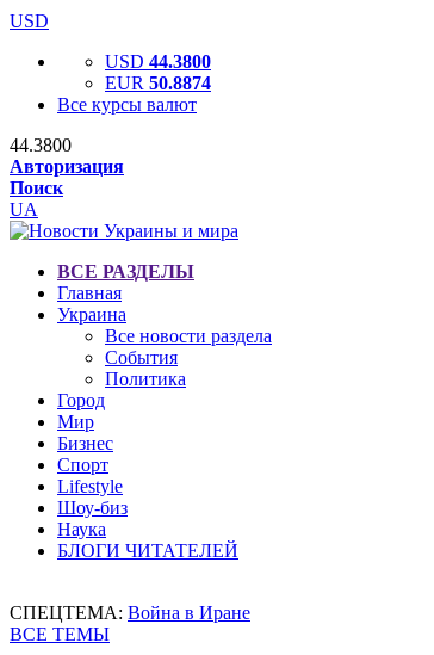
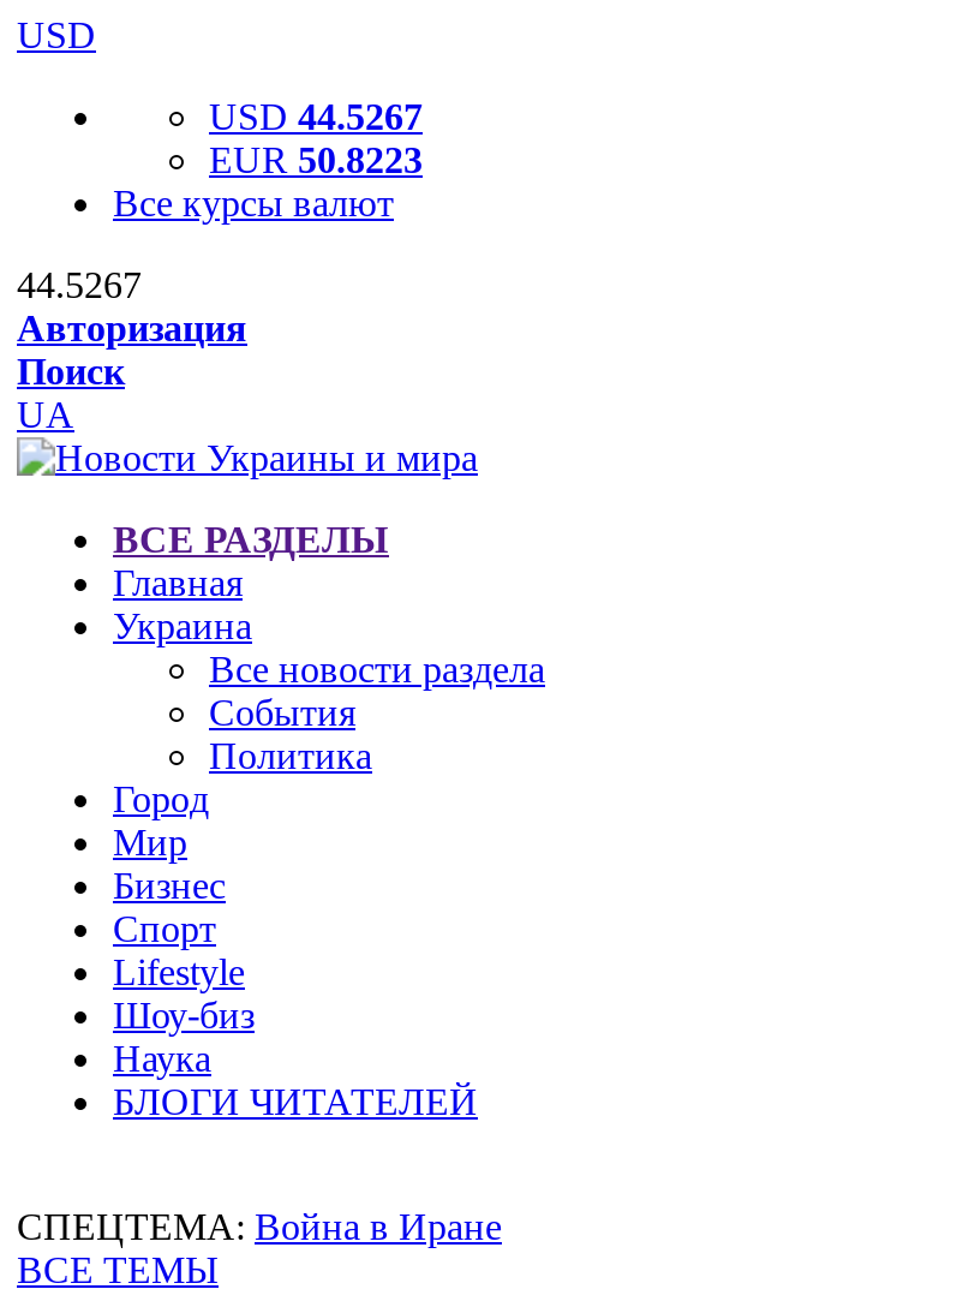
- USD 44.3800
+ USD 44.5267

- EUR 50.8874
+ EUR 50.8223

- 44.3800
+ 44.5267
